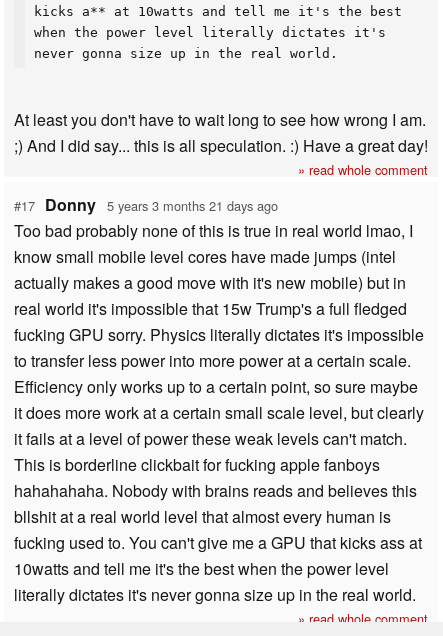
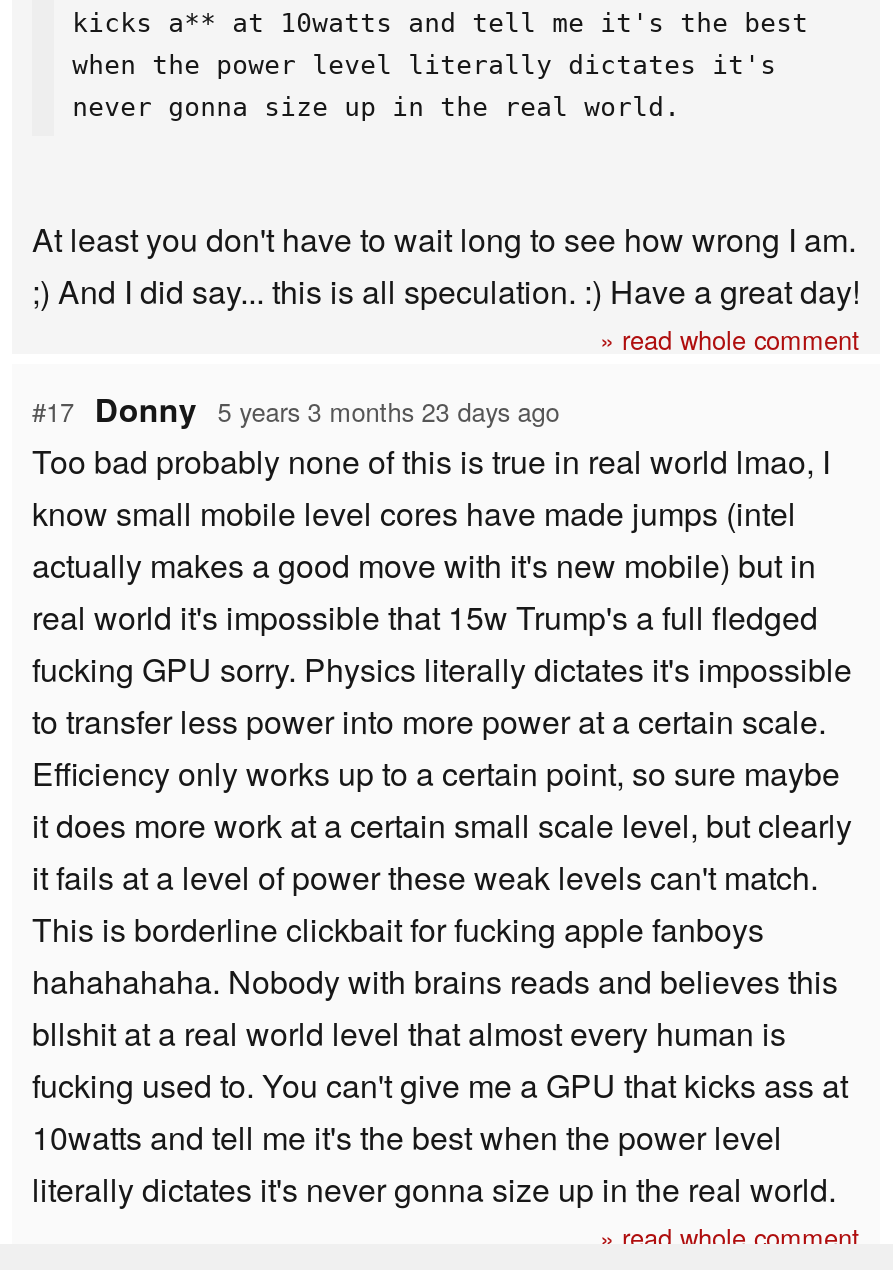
- #17 Donny 5 years 3 months 21 days ago
+ #17 Donny 5 years 3 months 23 days ago
